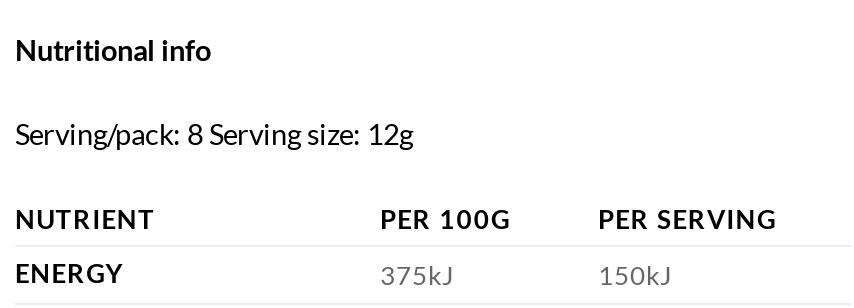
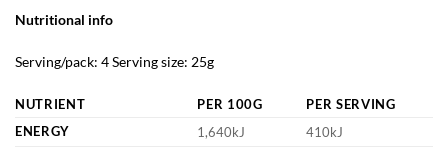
- Serving/pack: 8 Serving size: 12g
+ Serving/pack: 4 Serving size: 25g

- 375kJ
- 150kJ
+ 1,640kJ
+ 410kJ
